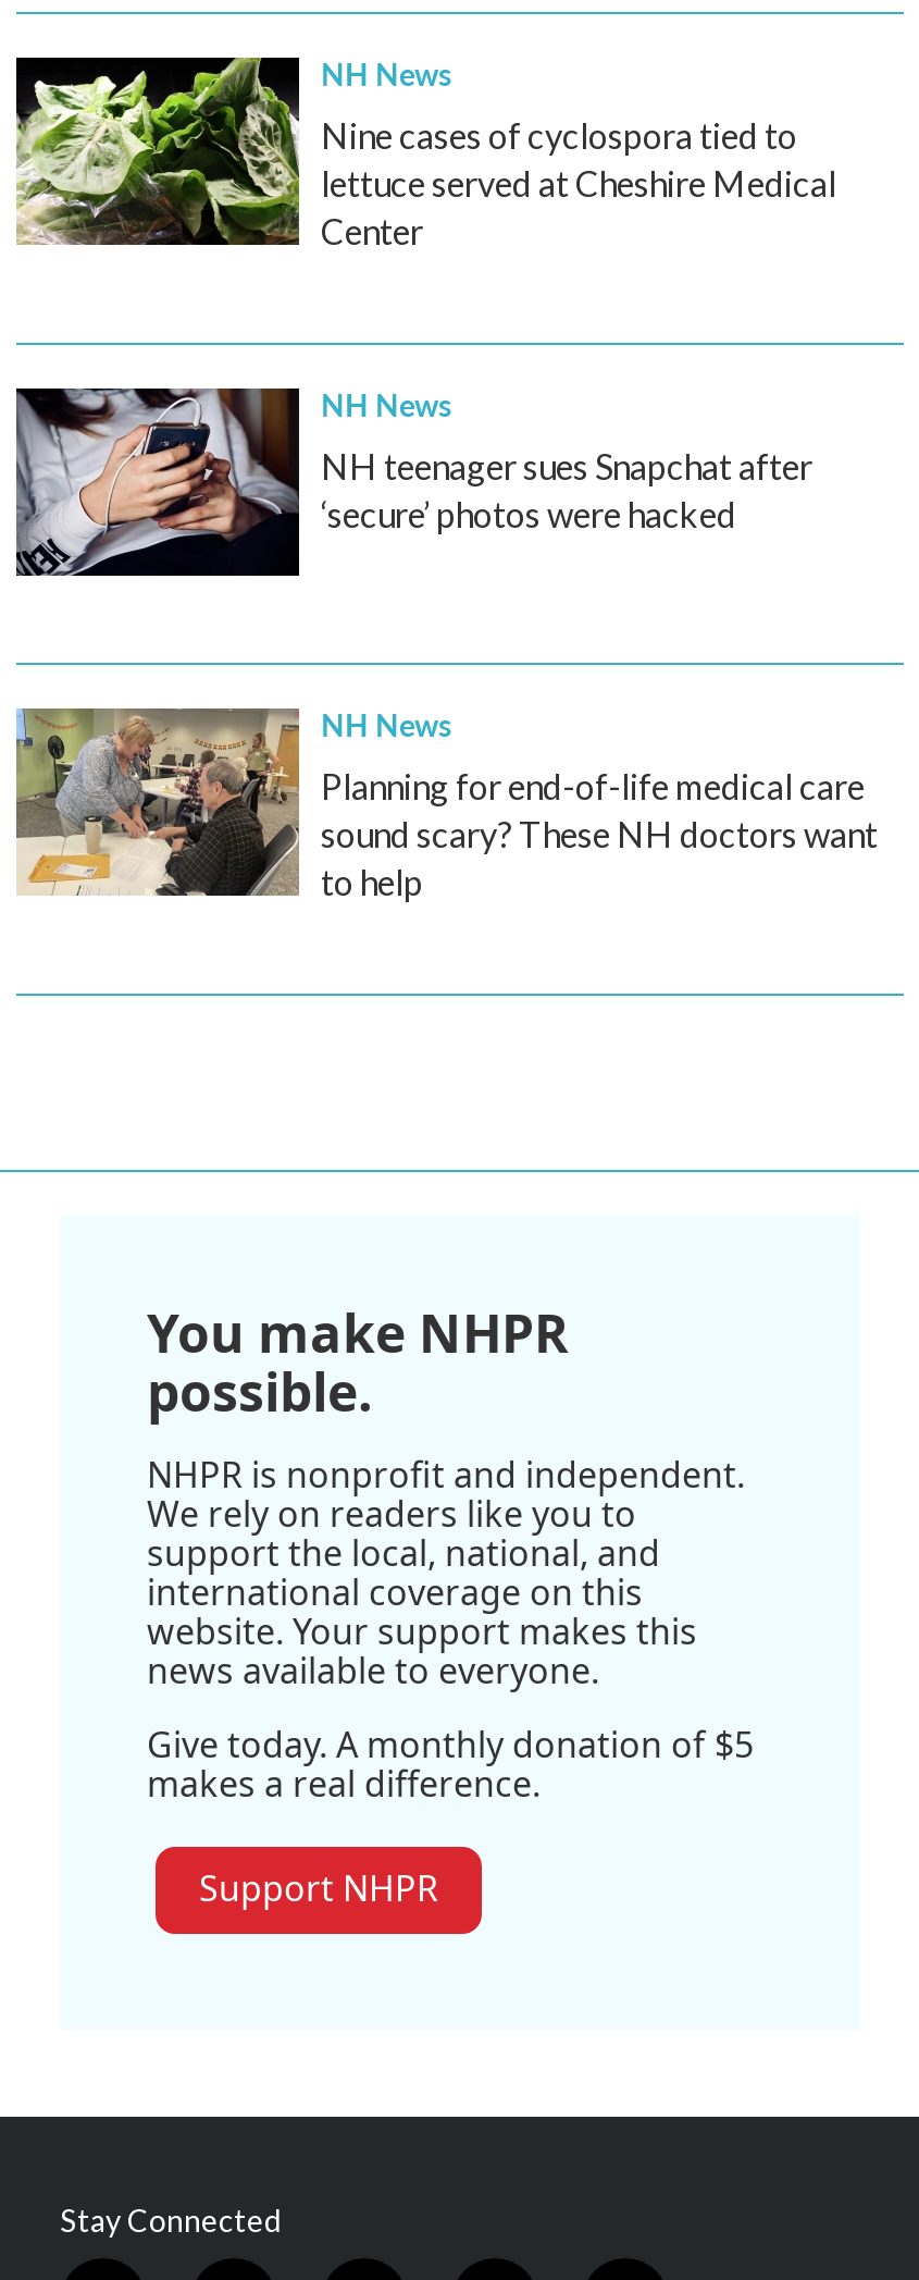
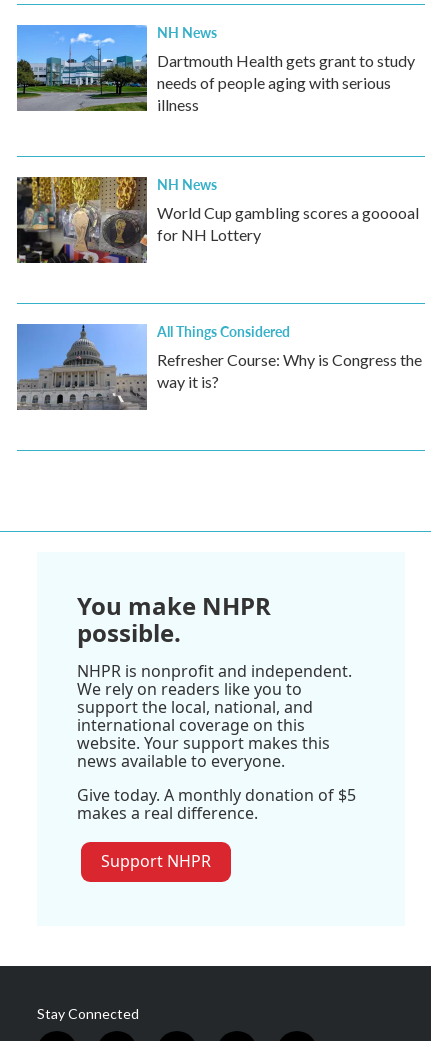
- [image]
- Nine cases of cyclospora tied to
- lettuce served at Cheshire Medical
- Center
+ [image]
+ Dartmouth Health gets grant to study
+ needs of people aging with serious
+ illness

- [image]
- NH teenager sues Snapchat after
- ‘secure’ photos were hacked
+ [image]
+ World Cup gambling scores a gooooal
+ for NH Lottery

- [image]
- NH News
- Planning for end-of-life medical care
- sound scary? These NH doctors want
- to help
+ [image]
+ All Things Considered
+ Refresher Course: Why is Congress the
+ way it is?
